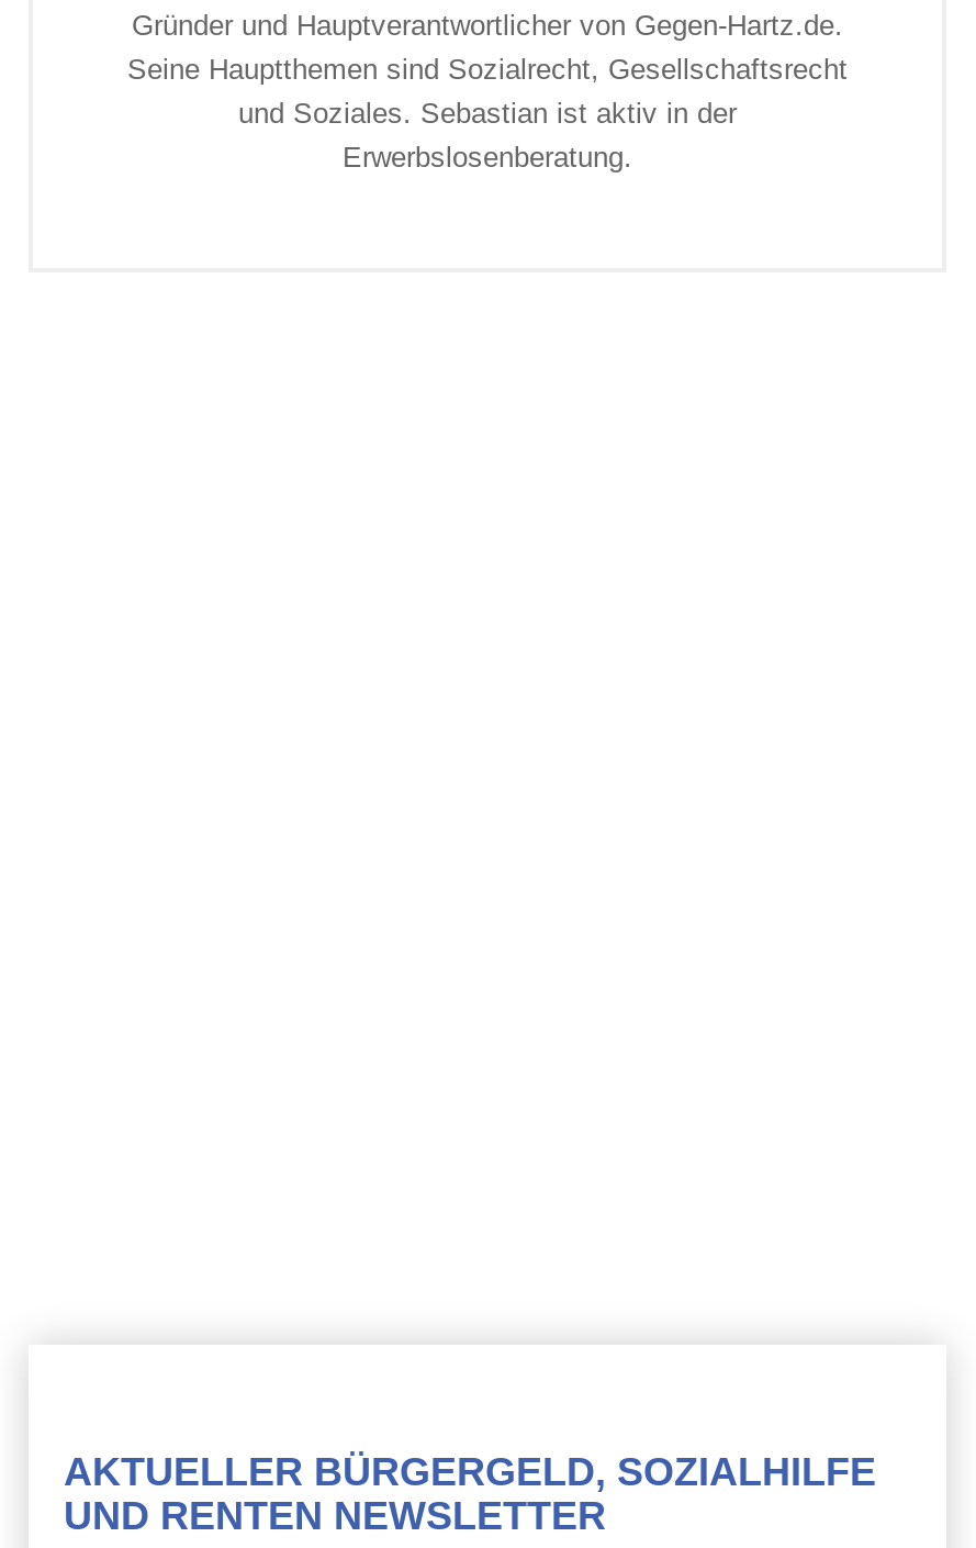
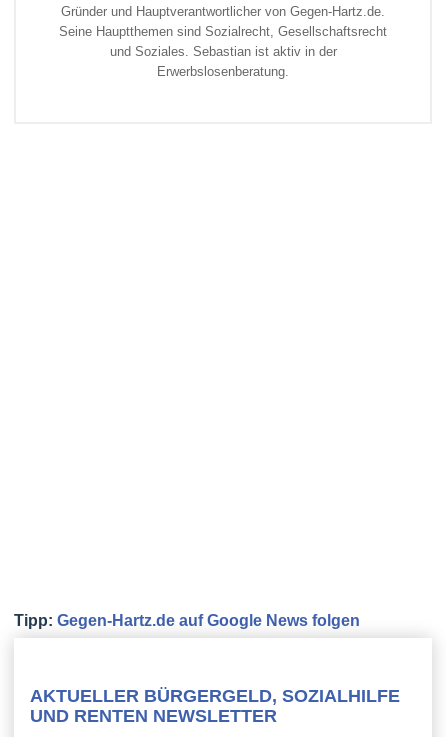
+ Tipp: Gegen-Hartz.de auf Google News folgen
